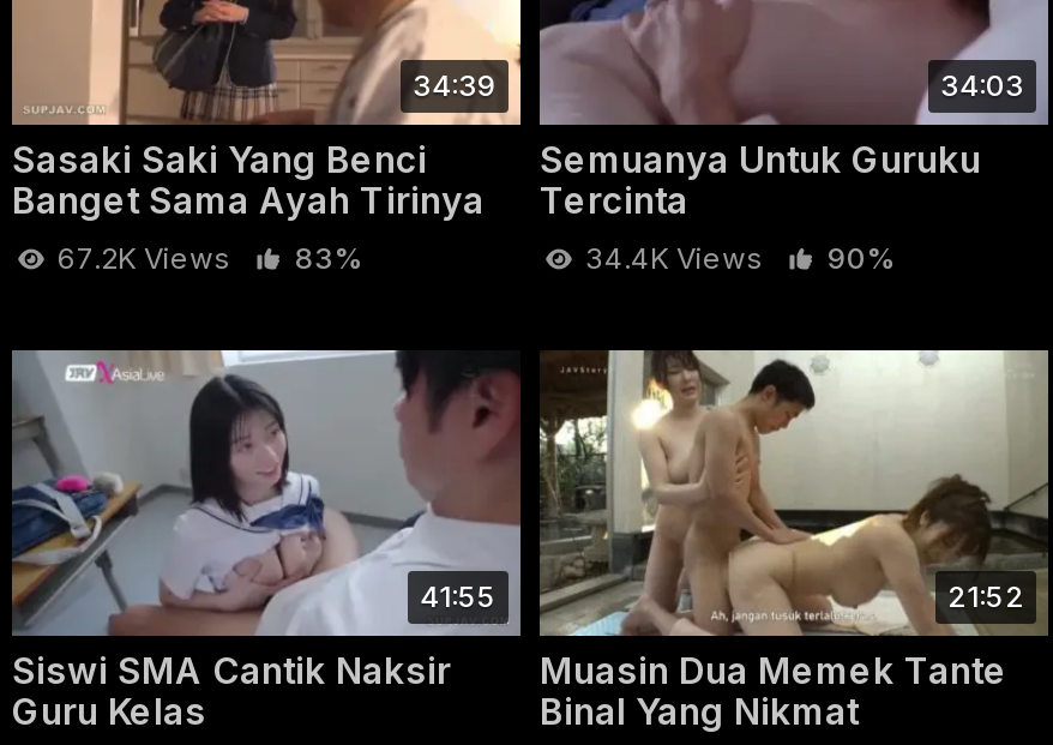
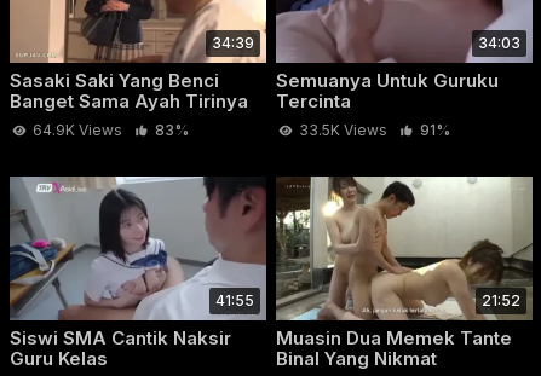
- 67.2K Views 83%
+ 64.9K Views 83%

- 34.4K Views
+ 33.5K Views

- 90%
+ 91%
